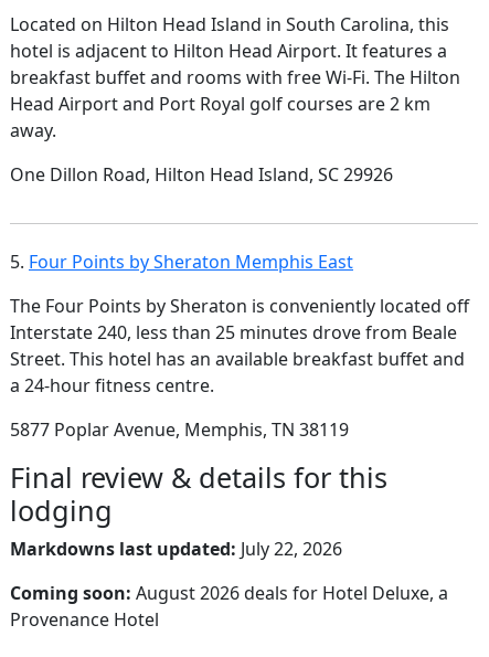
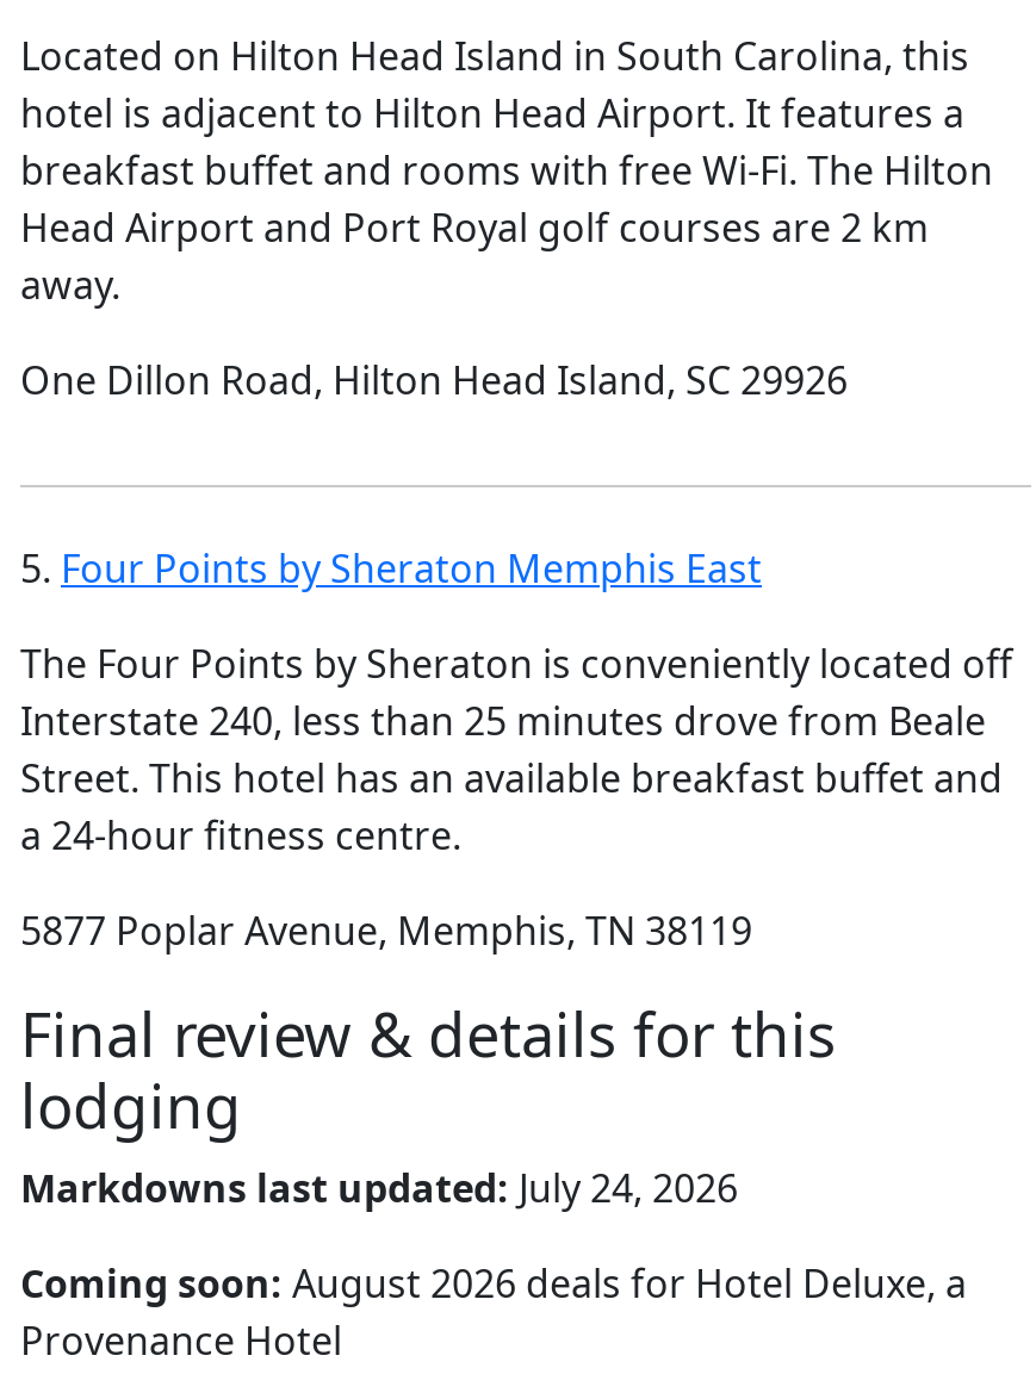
- Markdowns last updated: July 22, 2026
+ Markdowns last updated: July 24, 2026
